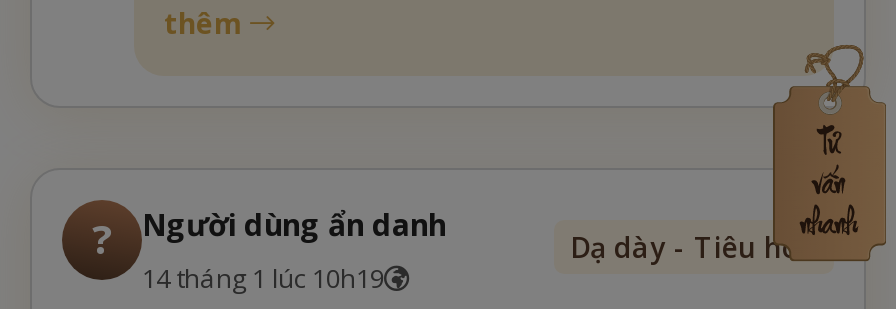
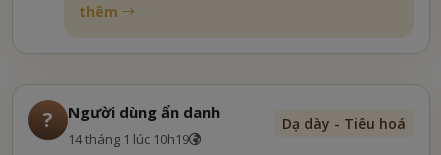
- [image]
